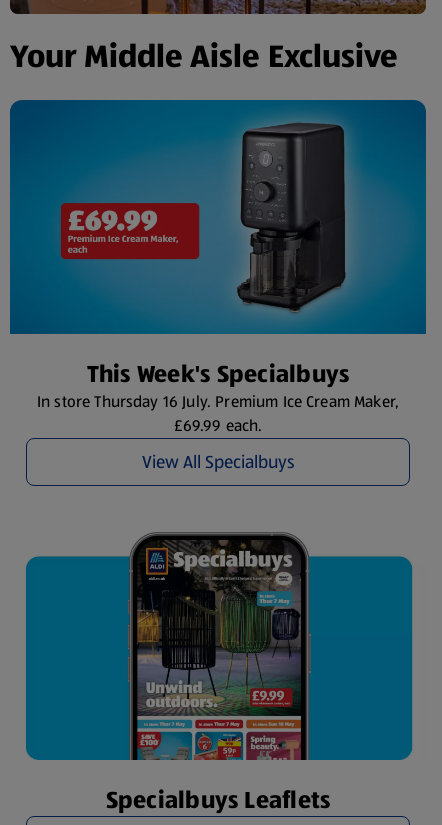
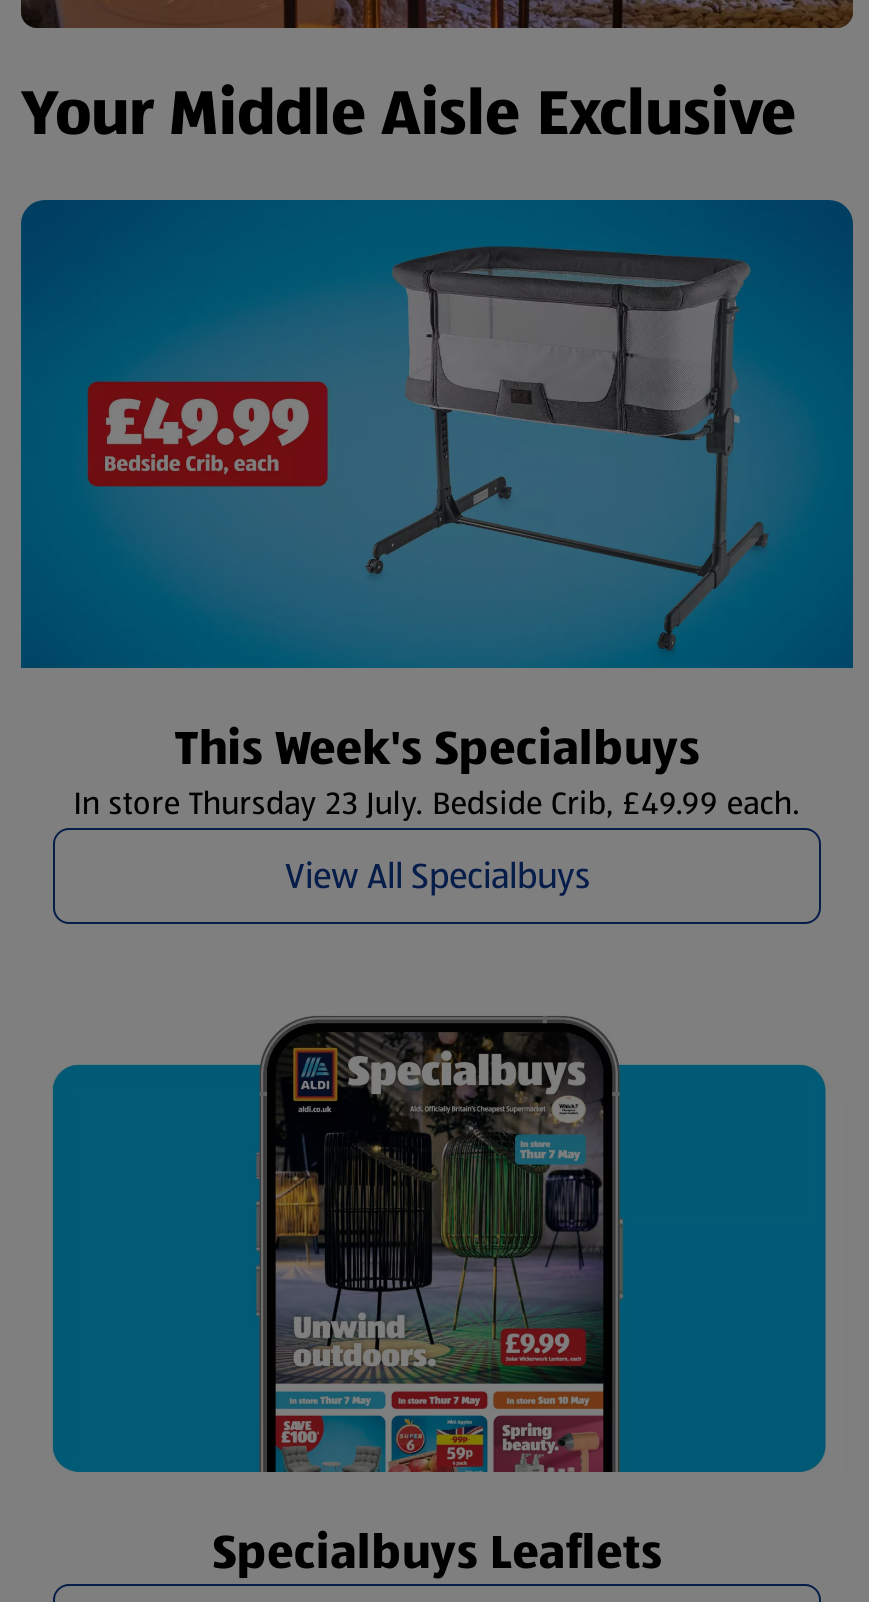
- [image]
+ [image]

- In store Thursday 16 July. Premium Ice Cream Maker,
- £69.99 each.
+ In store Thursday 23 July. Bedside Crib, £49.99 each.
